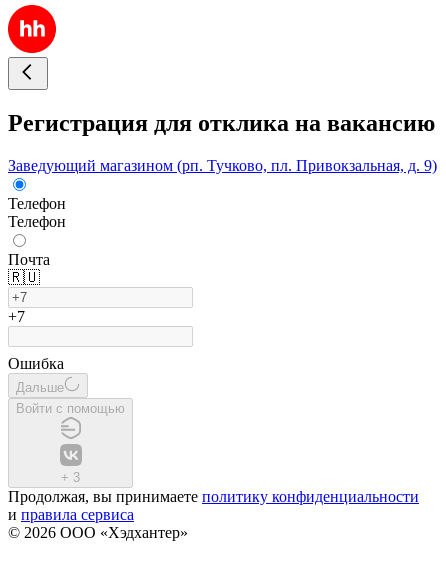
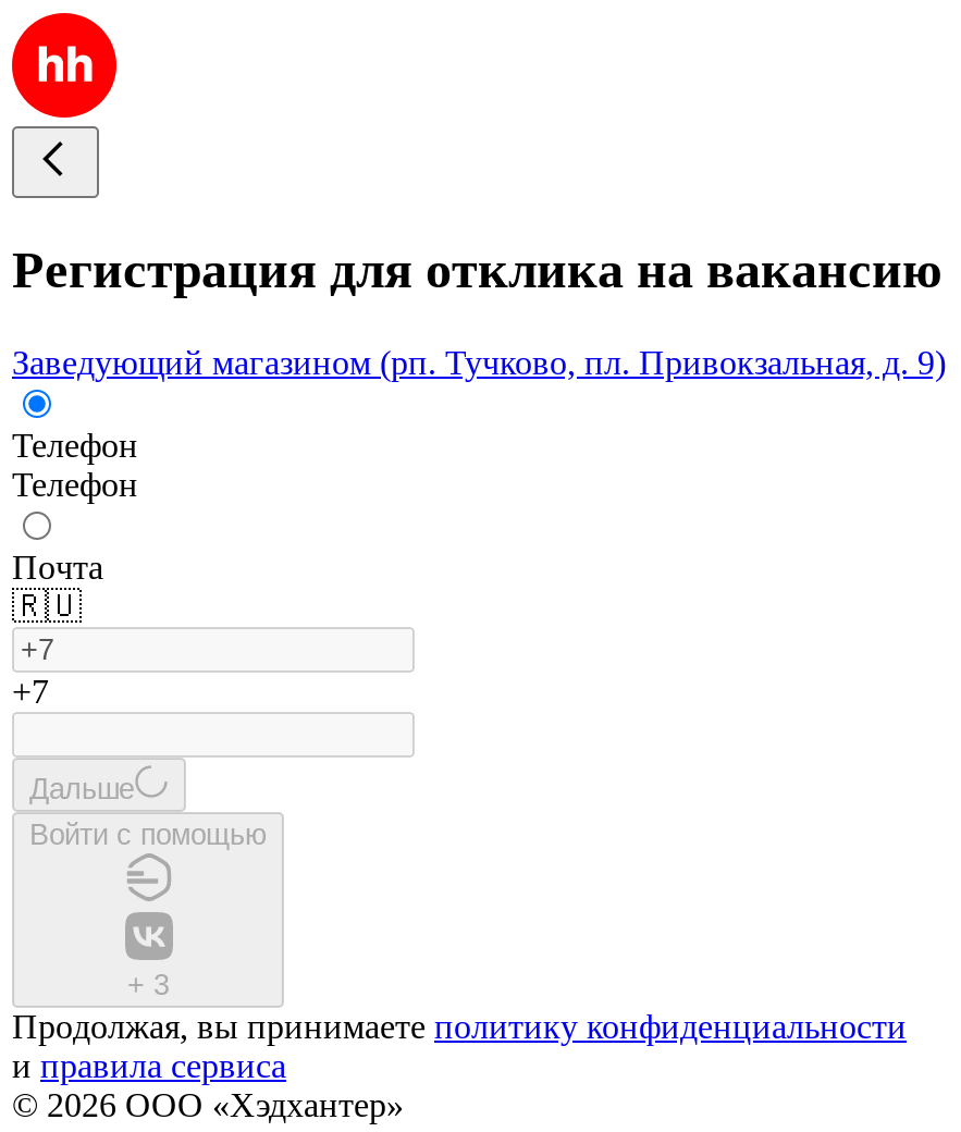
- Ошибка
